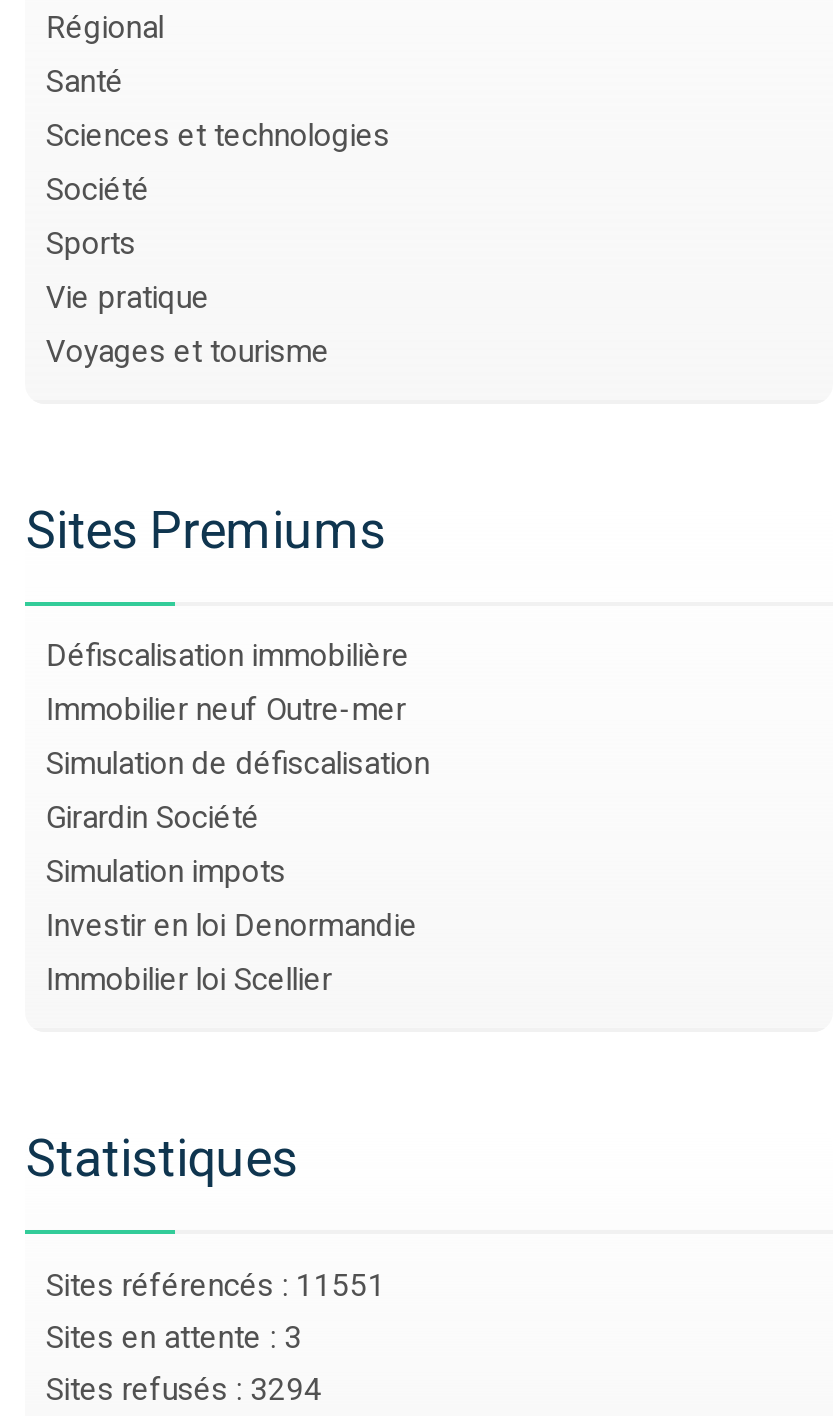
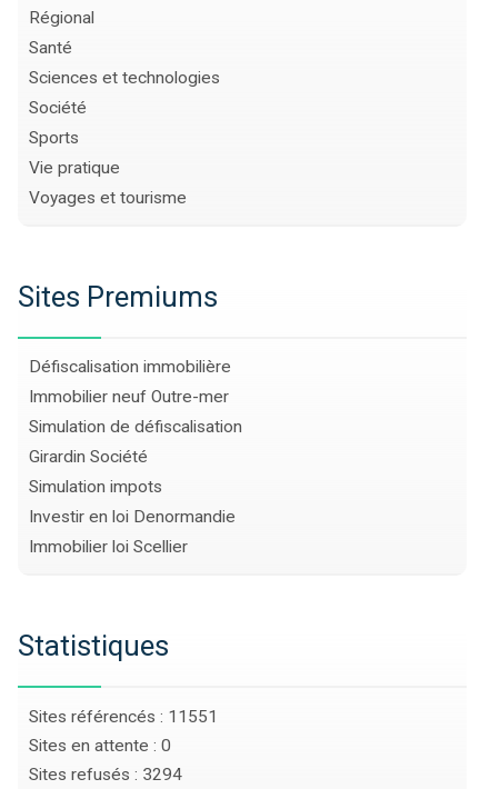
- Sites en attente : 3
+ Sites en attente : 0
